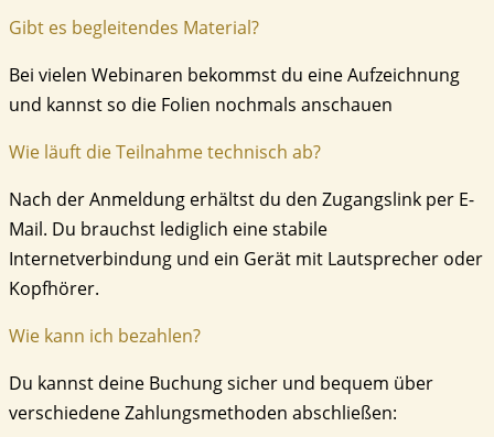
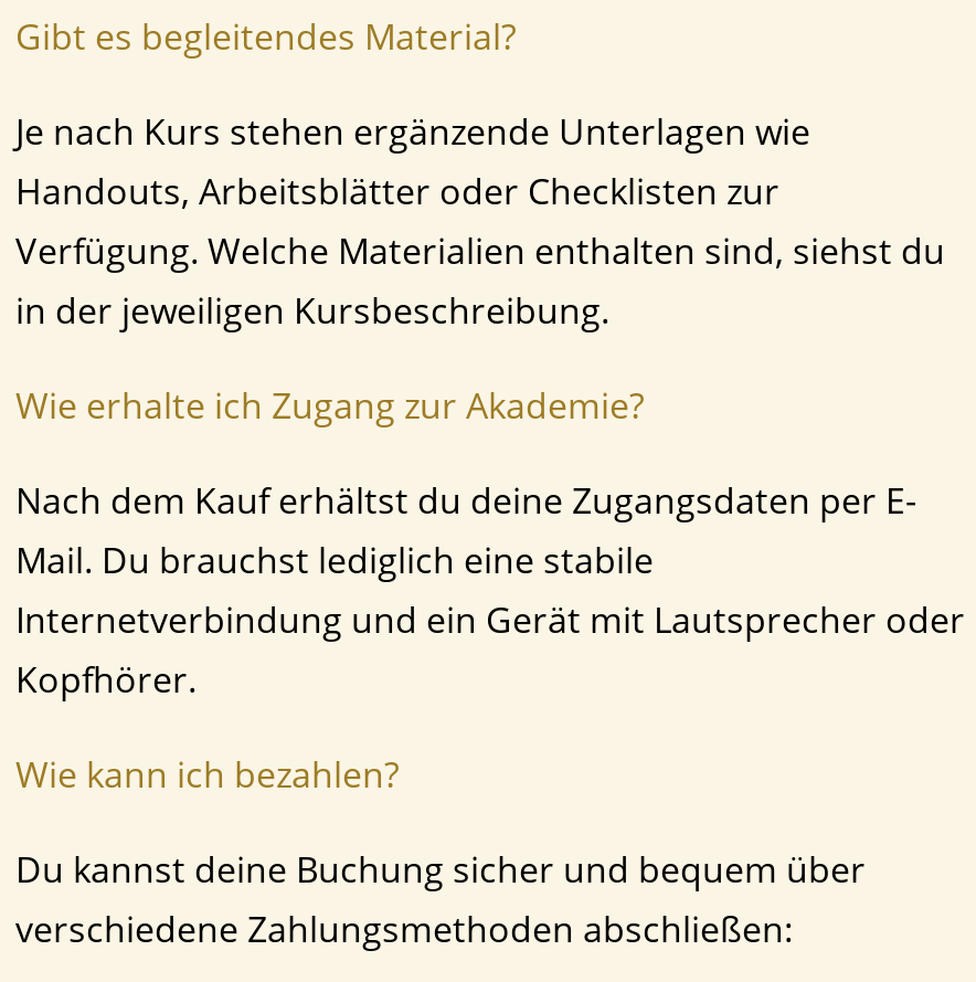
- Bei vielen Webinaren bekommst du eine Aufzeichnung
- und kannst so die Folien nochmals anschauen
+ Je nach Kurs stehen ergänzende Unterlagen wie
+ Handouts, Arbeitsblätter oder Checklisten zur
+ Verfügung. Welche Materialien enthalten sind, siehst du
+ in der jeweiligen Kursbeschreibung.

- Wie läuft die Teilnahme technisch ab?
+ Wie erhalte ich Zugang zur Akademie?

- Nach der Anmeldung erhältst du den Zugangslink per E-
+ Nach dem Kauf erhältst du deine Zugangsdaten per E-
